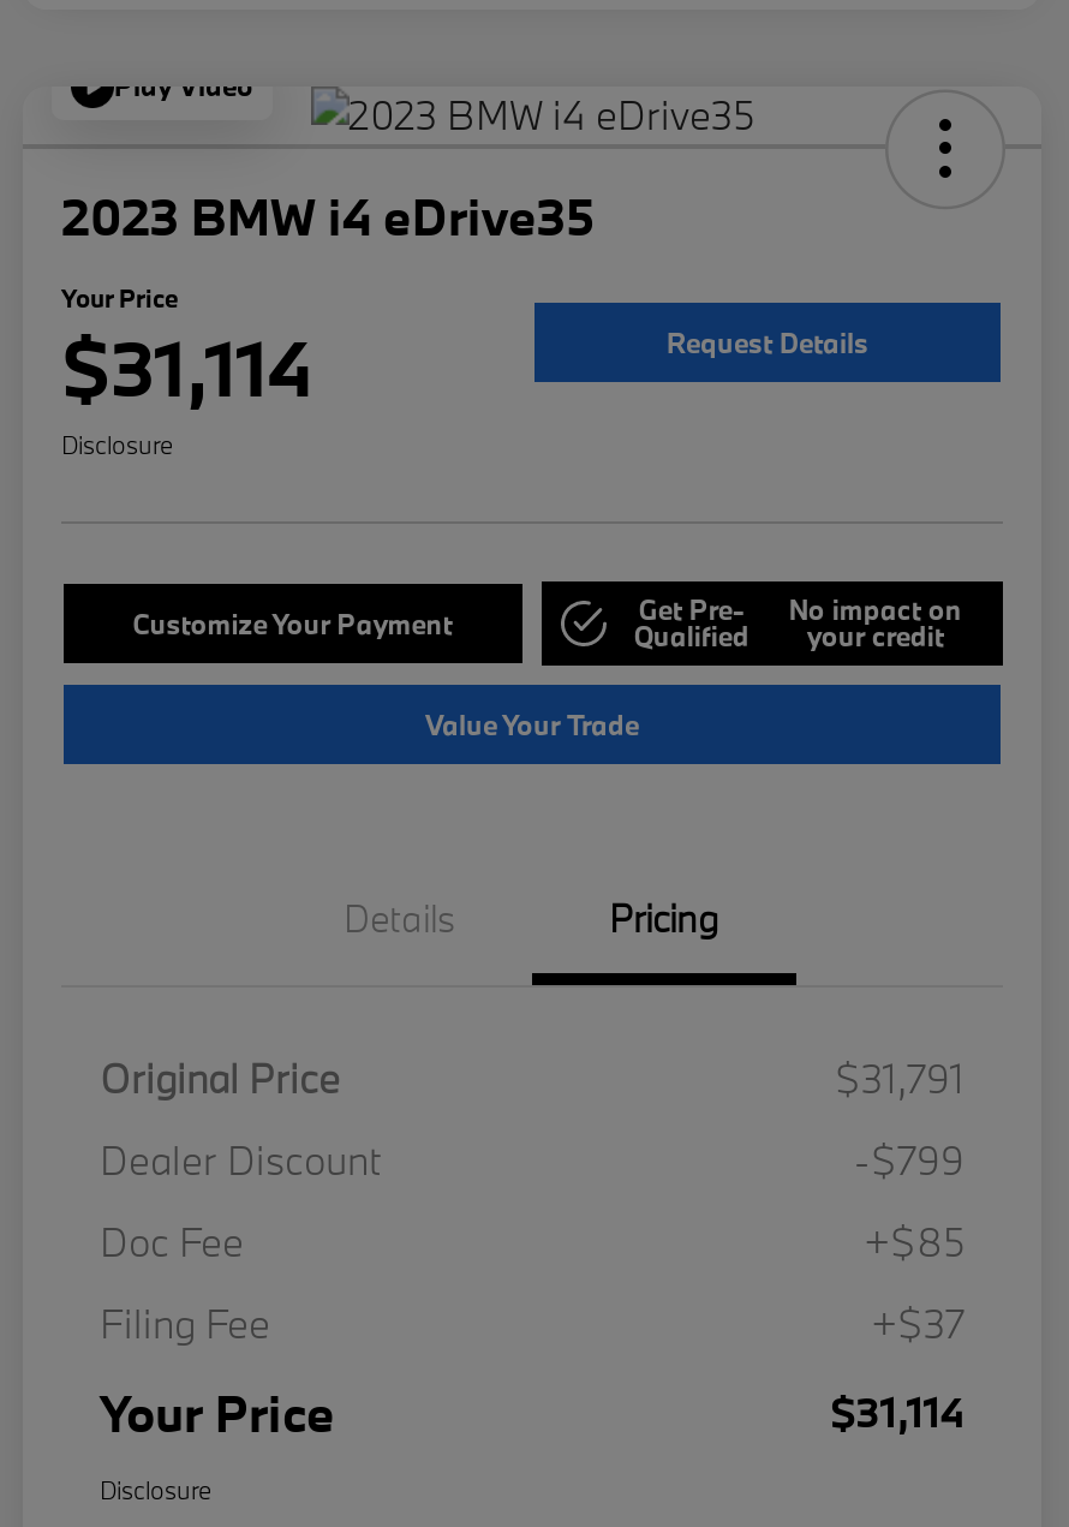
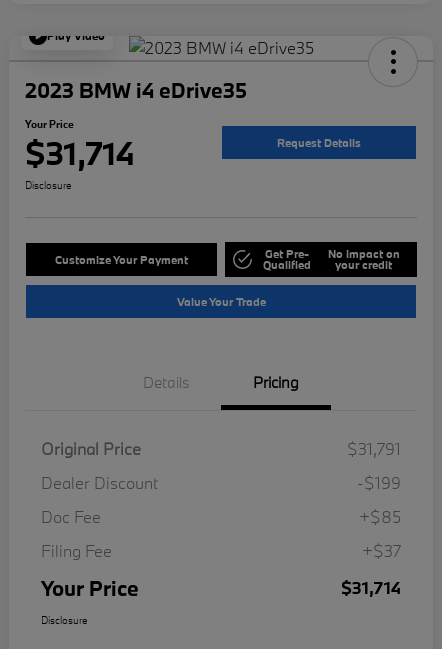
- $31,114
+ $31,714

- -$799
+ -$199

- $31,114
+ $31,714
